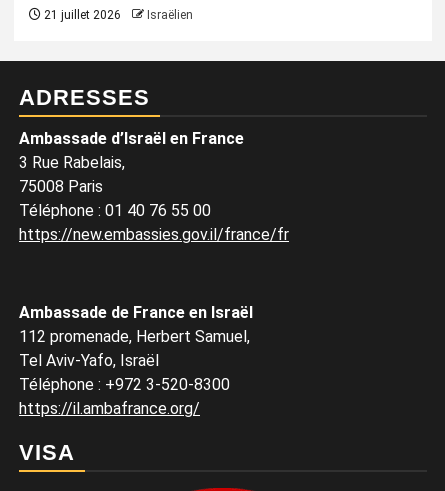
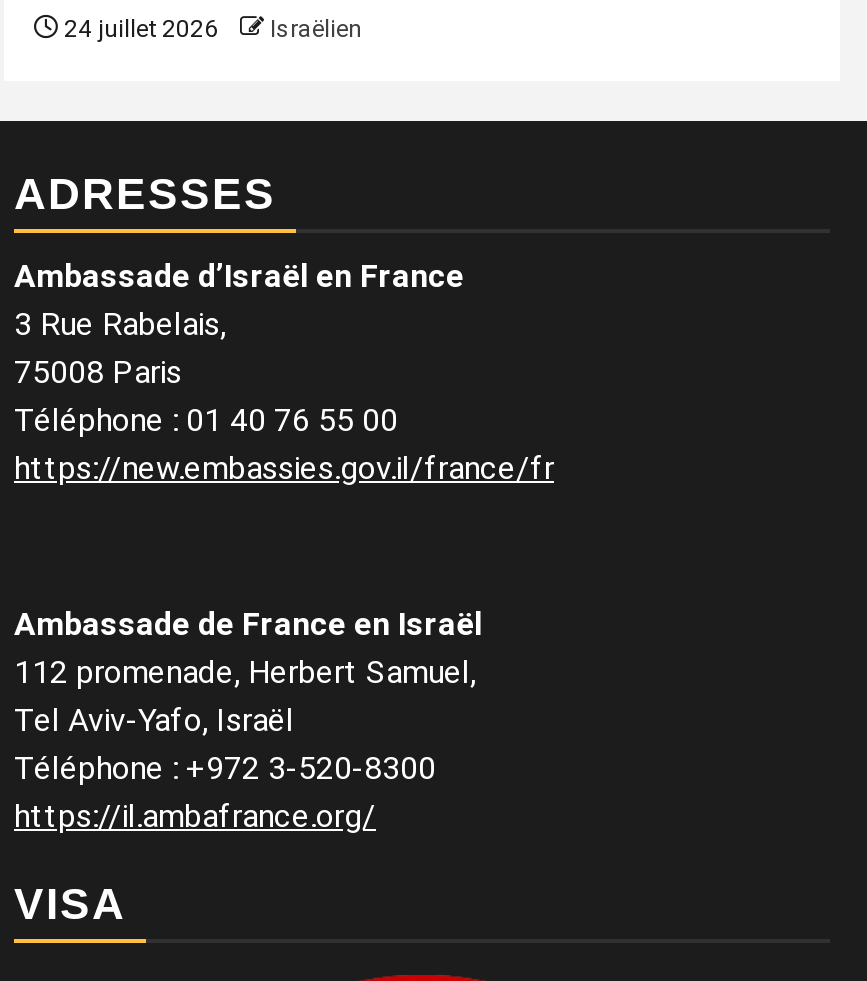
- 21 juillet 2026 Israëlien
+ 24 juillet 2026 Israëlien
